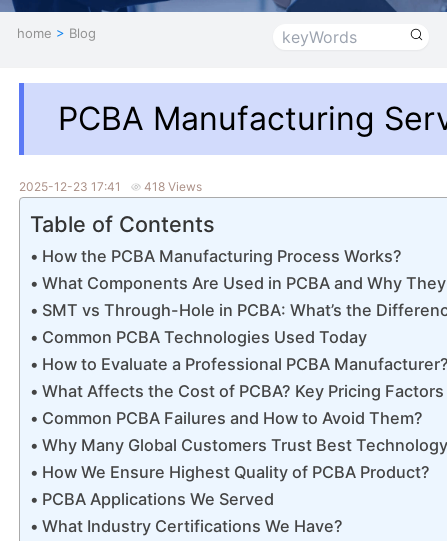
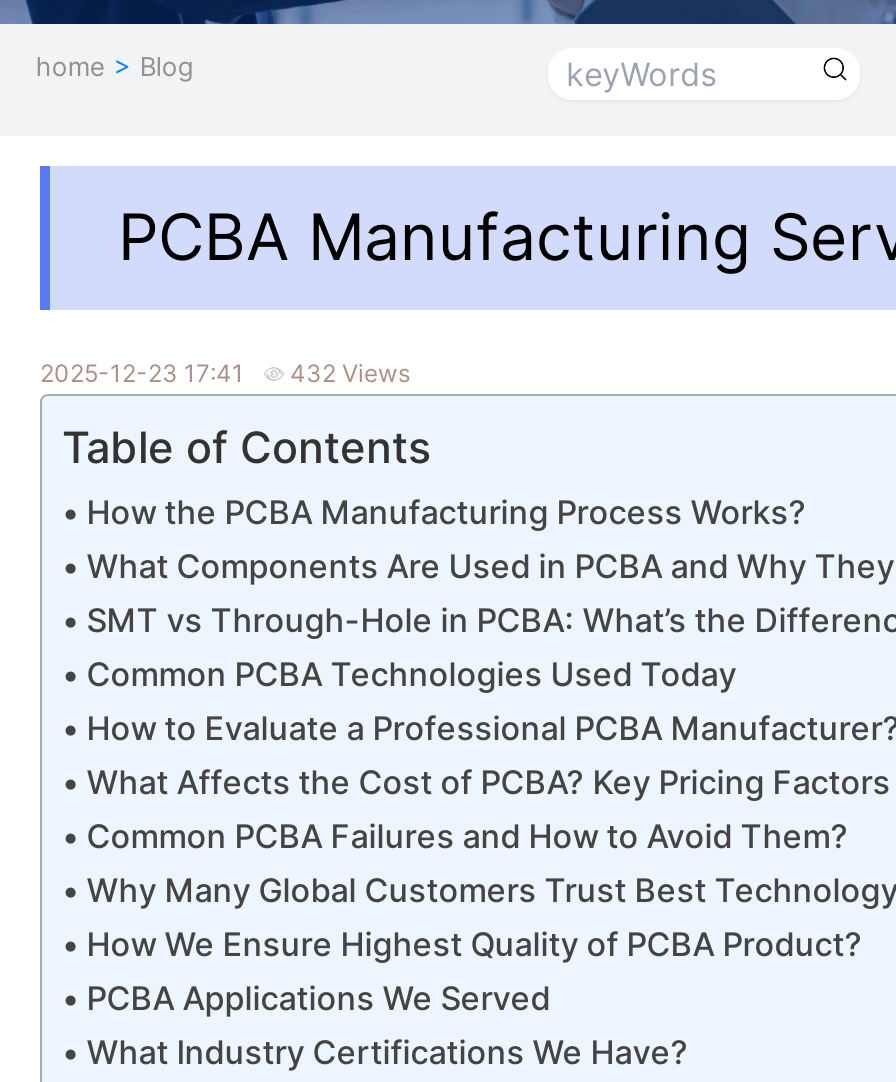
- 2025-12-23 17:41 418 Views
+ 2025-12-23 17:41 432 Views
